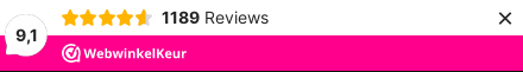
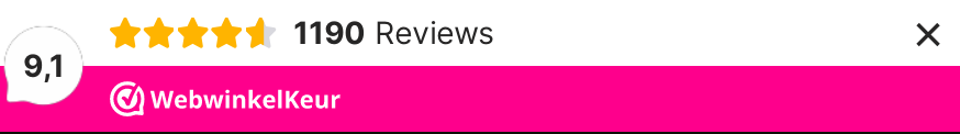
- 1189 Reviews
+ 1190 Reviews
